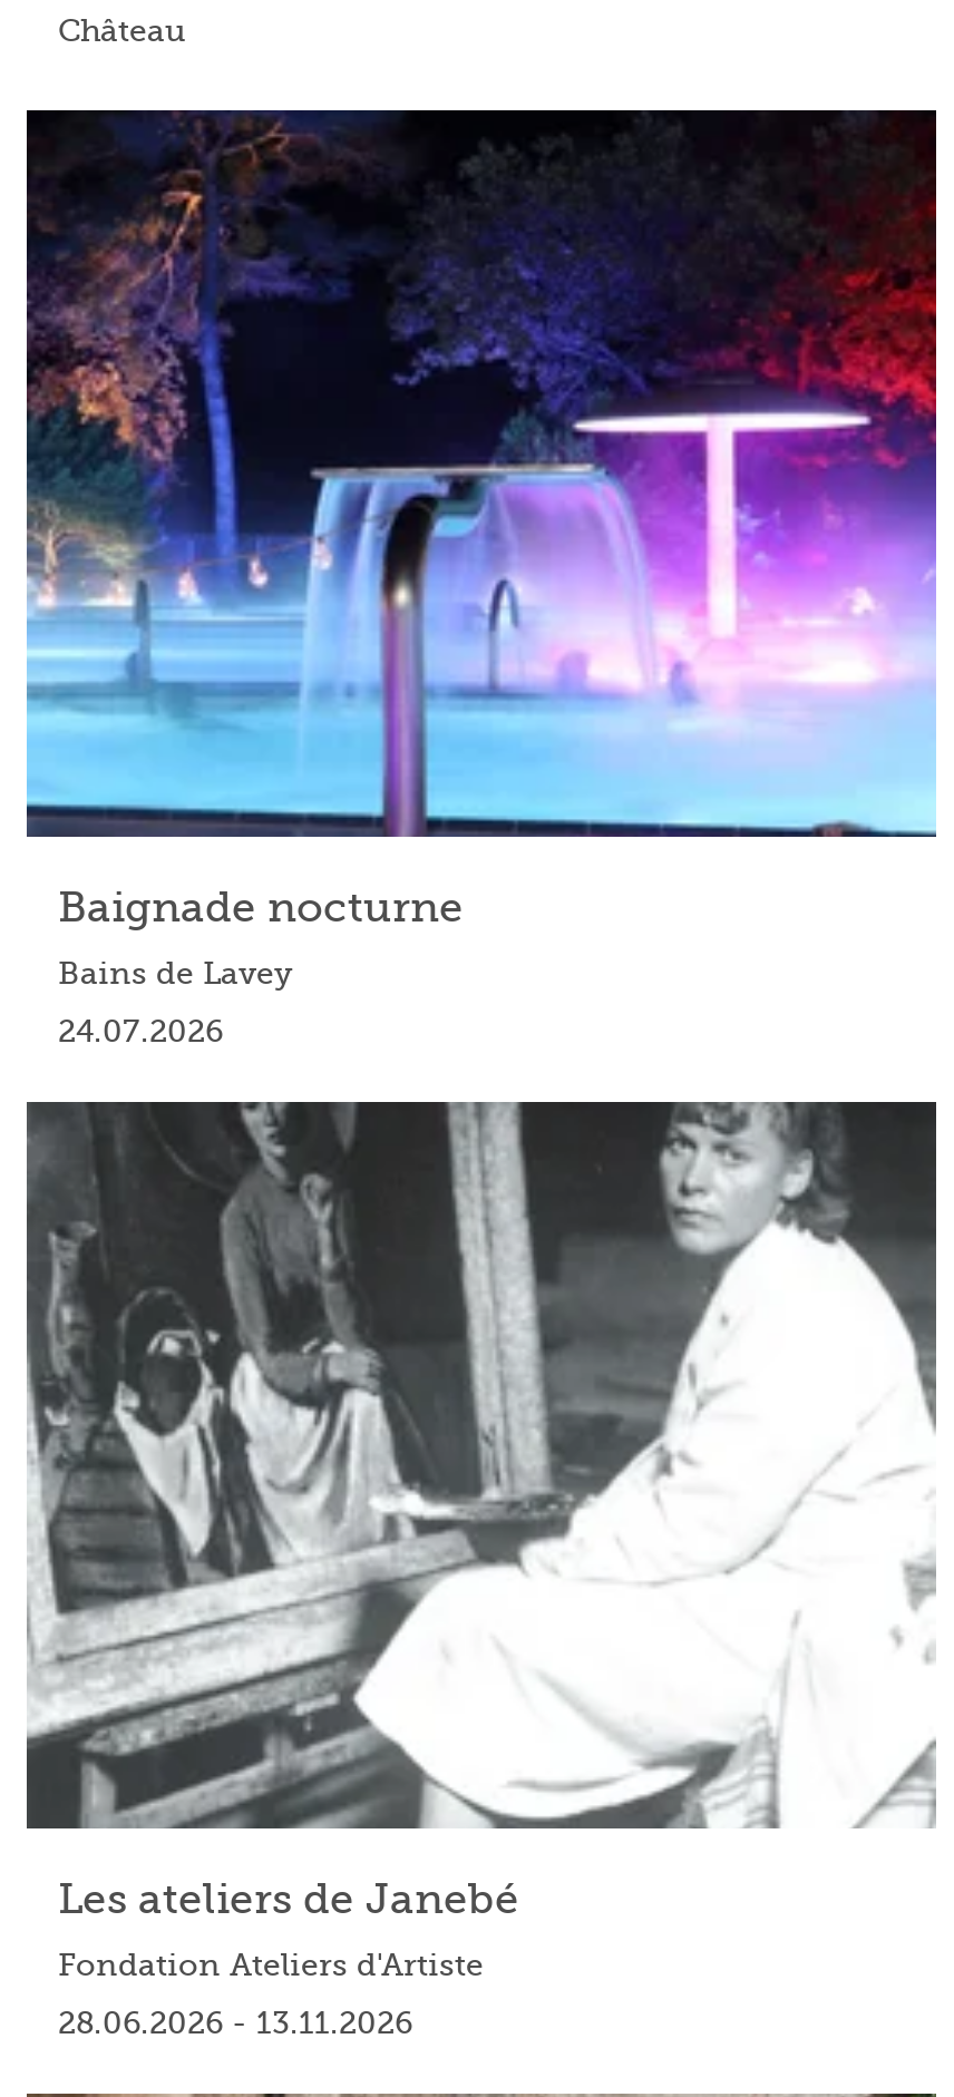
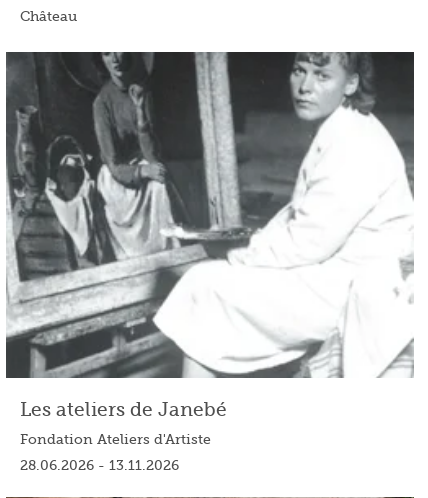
- [image]
- Baignade nocturne
- Bains de Lavey
- 24.07.2026
